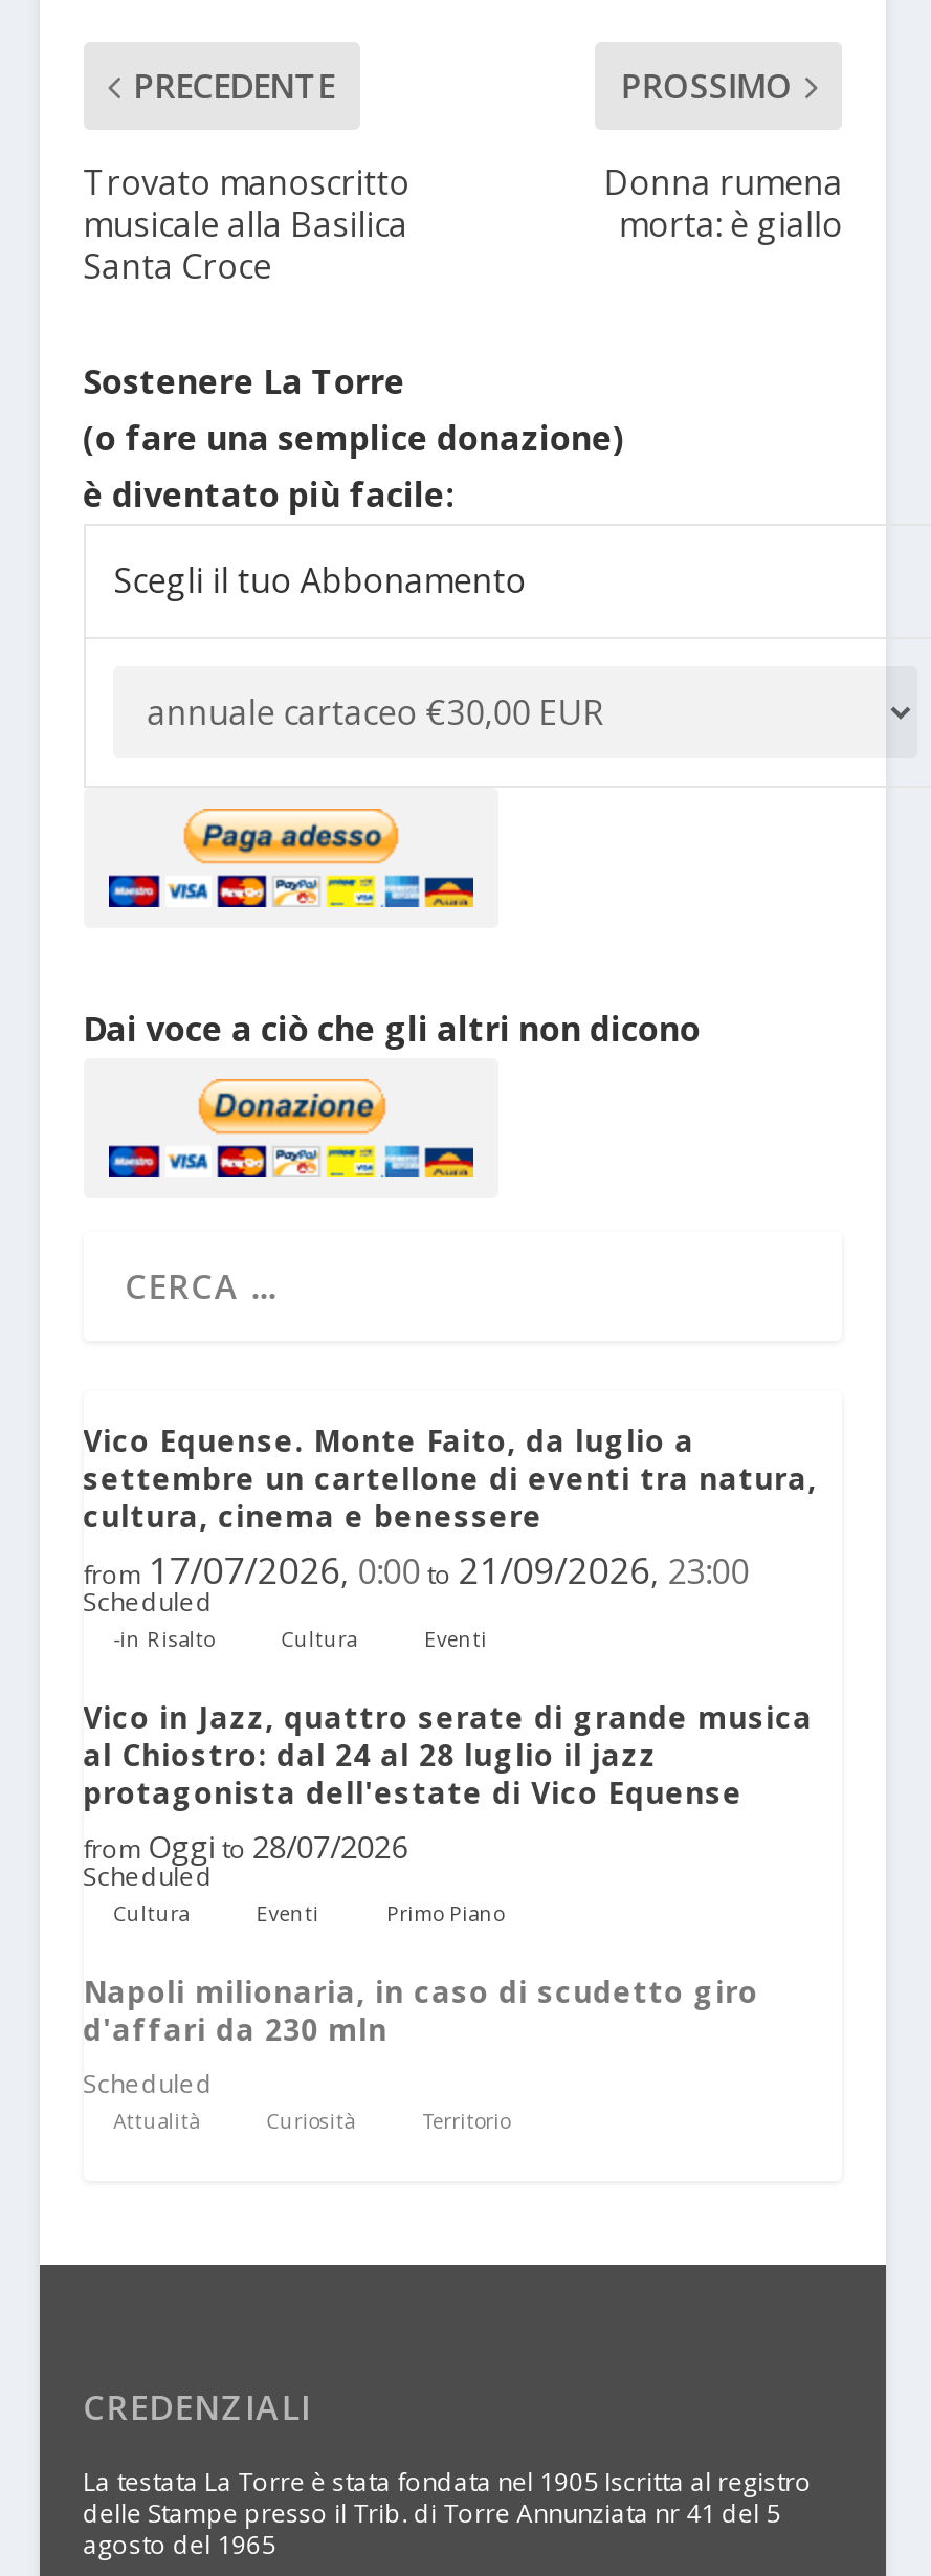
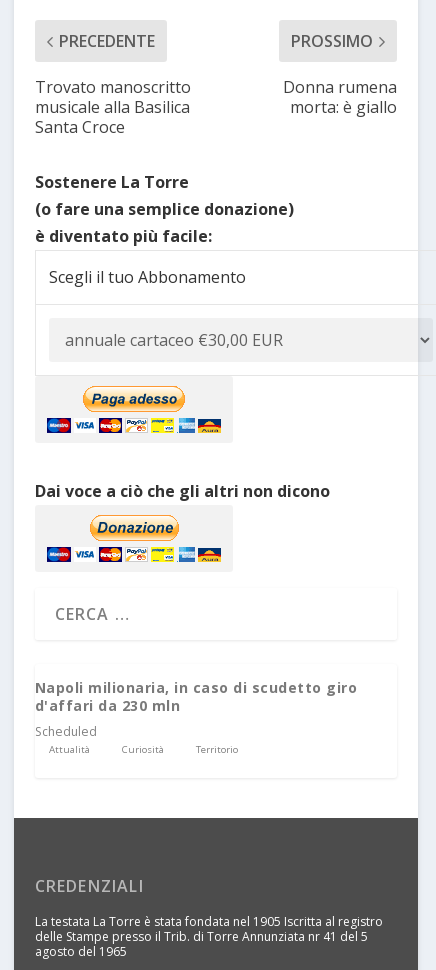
- Vico Equense. Monte Faito, da luglio a
- settembre un cartellone di eventi tra natura,
- cultura, cinema e benessere
- from 17/07/2026, 0:00 to 21/09/2026, 23:00
- Scheduled
- -in Risalto
- Cultura
- Eventi
- Vico in Jazz, quattro serate di grande musica
- al Chiostro: dal 24 al 28 luglio il jazz
- protagonista dell'estate di Vico Equense
- from Oggi to 28/07/2026
- Scheduled
- Cultura
- Eventi
- Primo Piano
